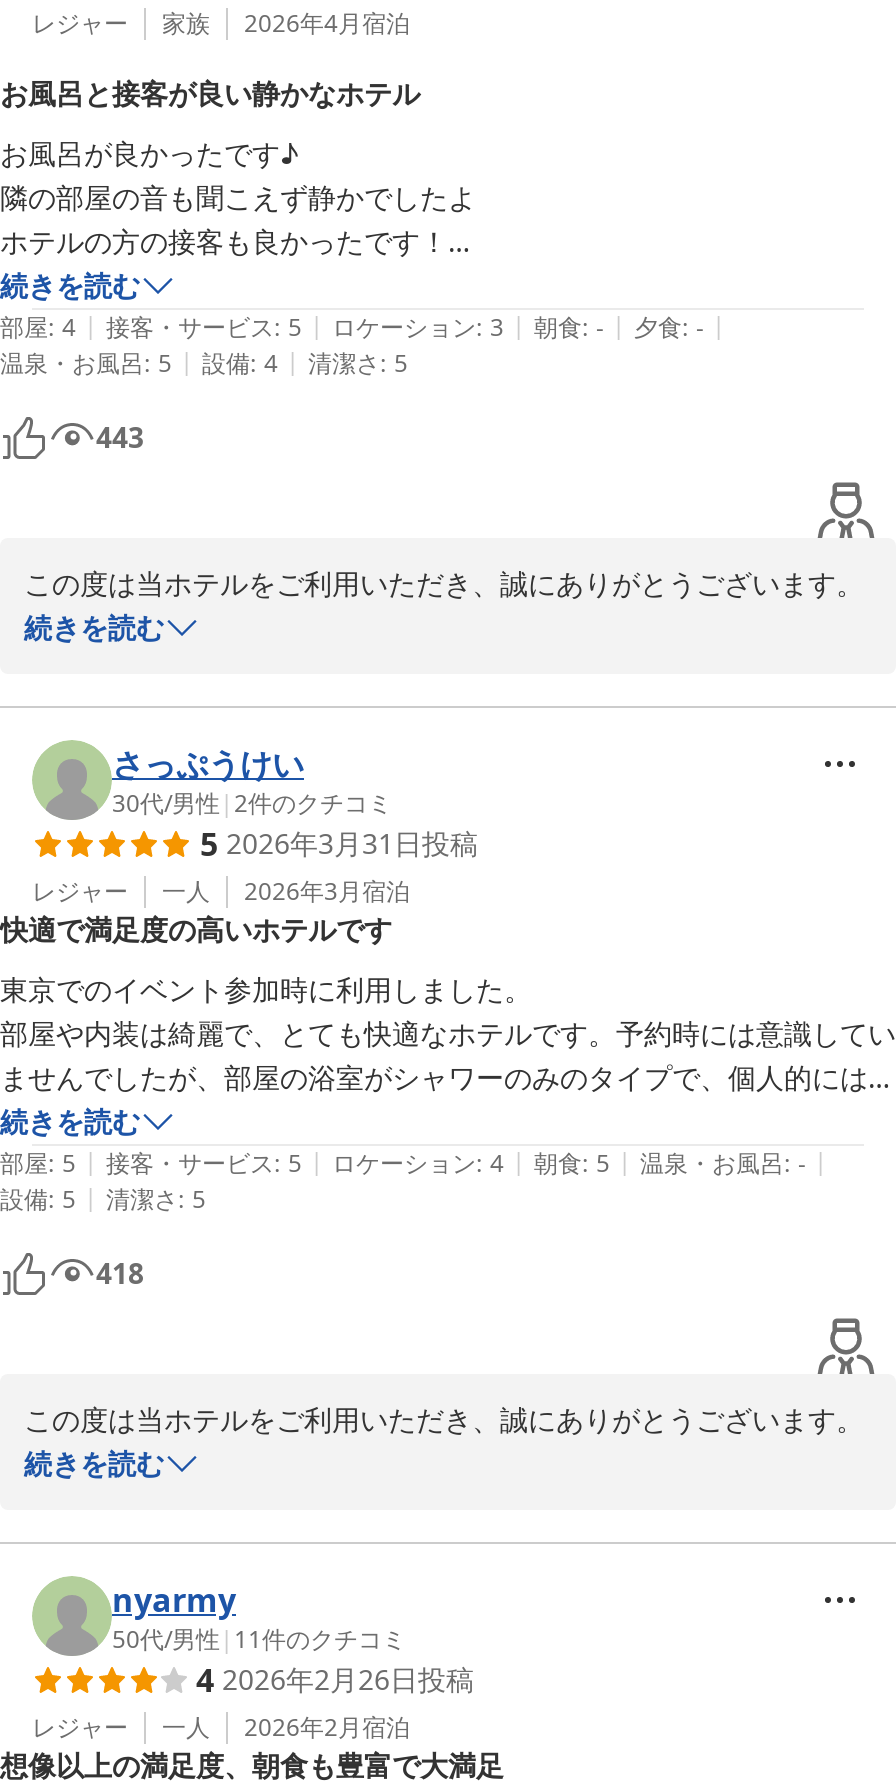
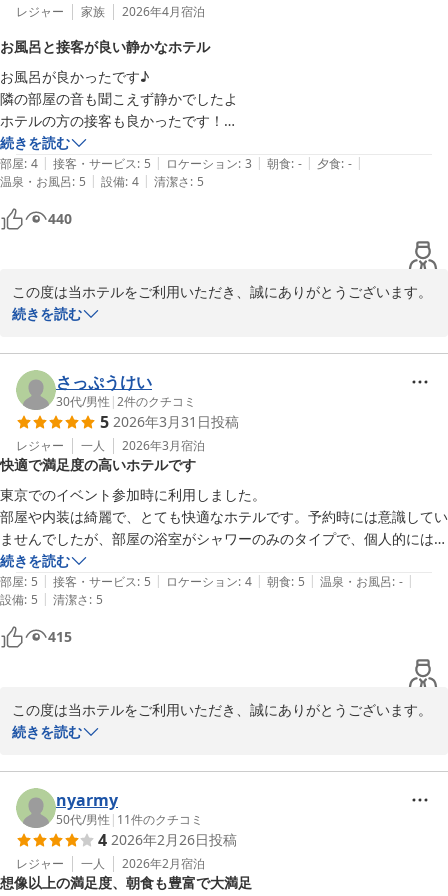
- 443
+ 440

- 418
+ 415
